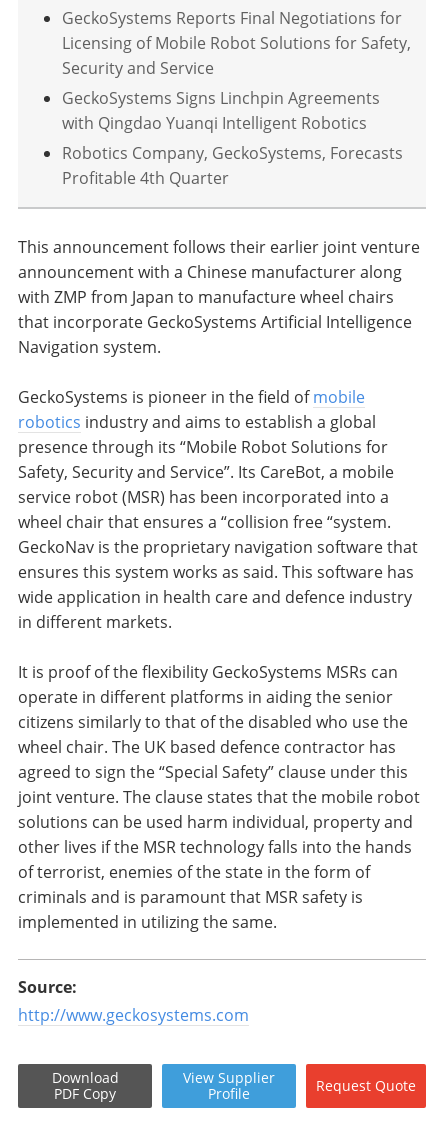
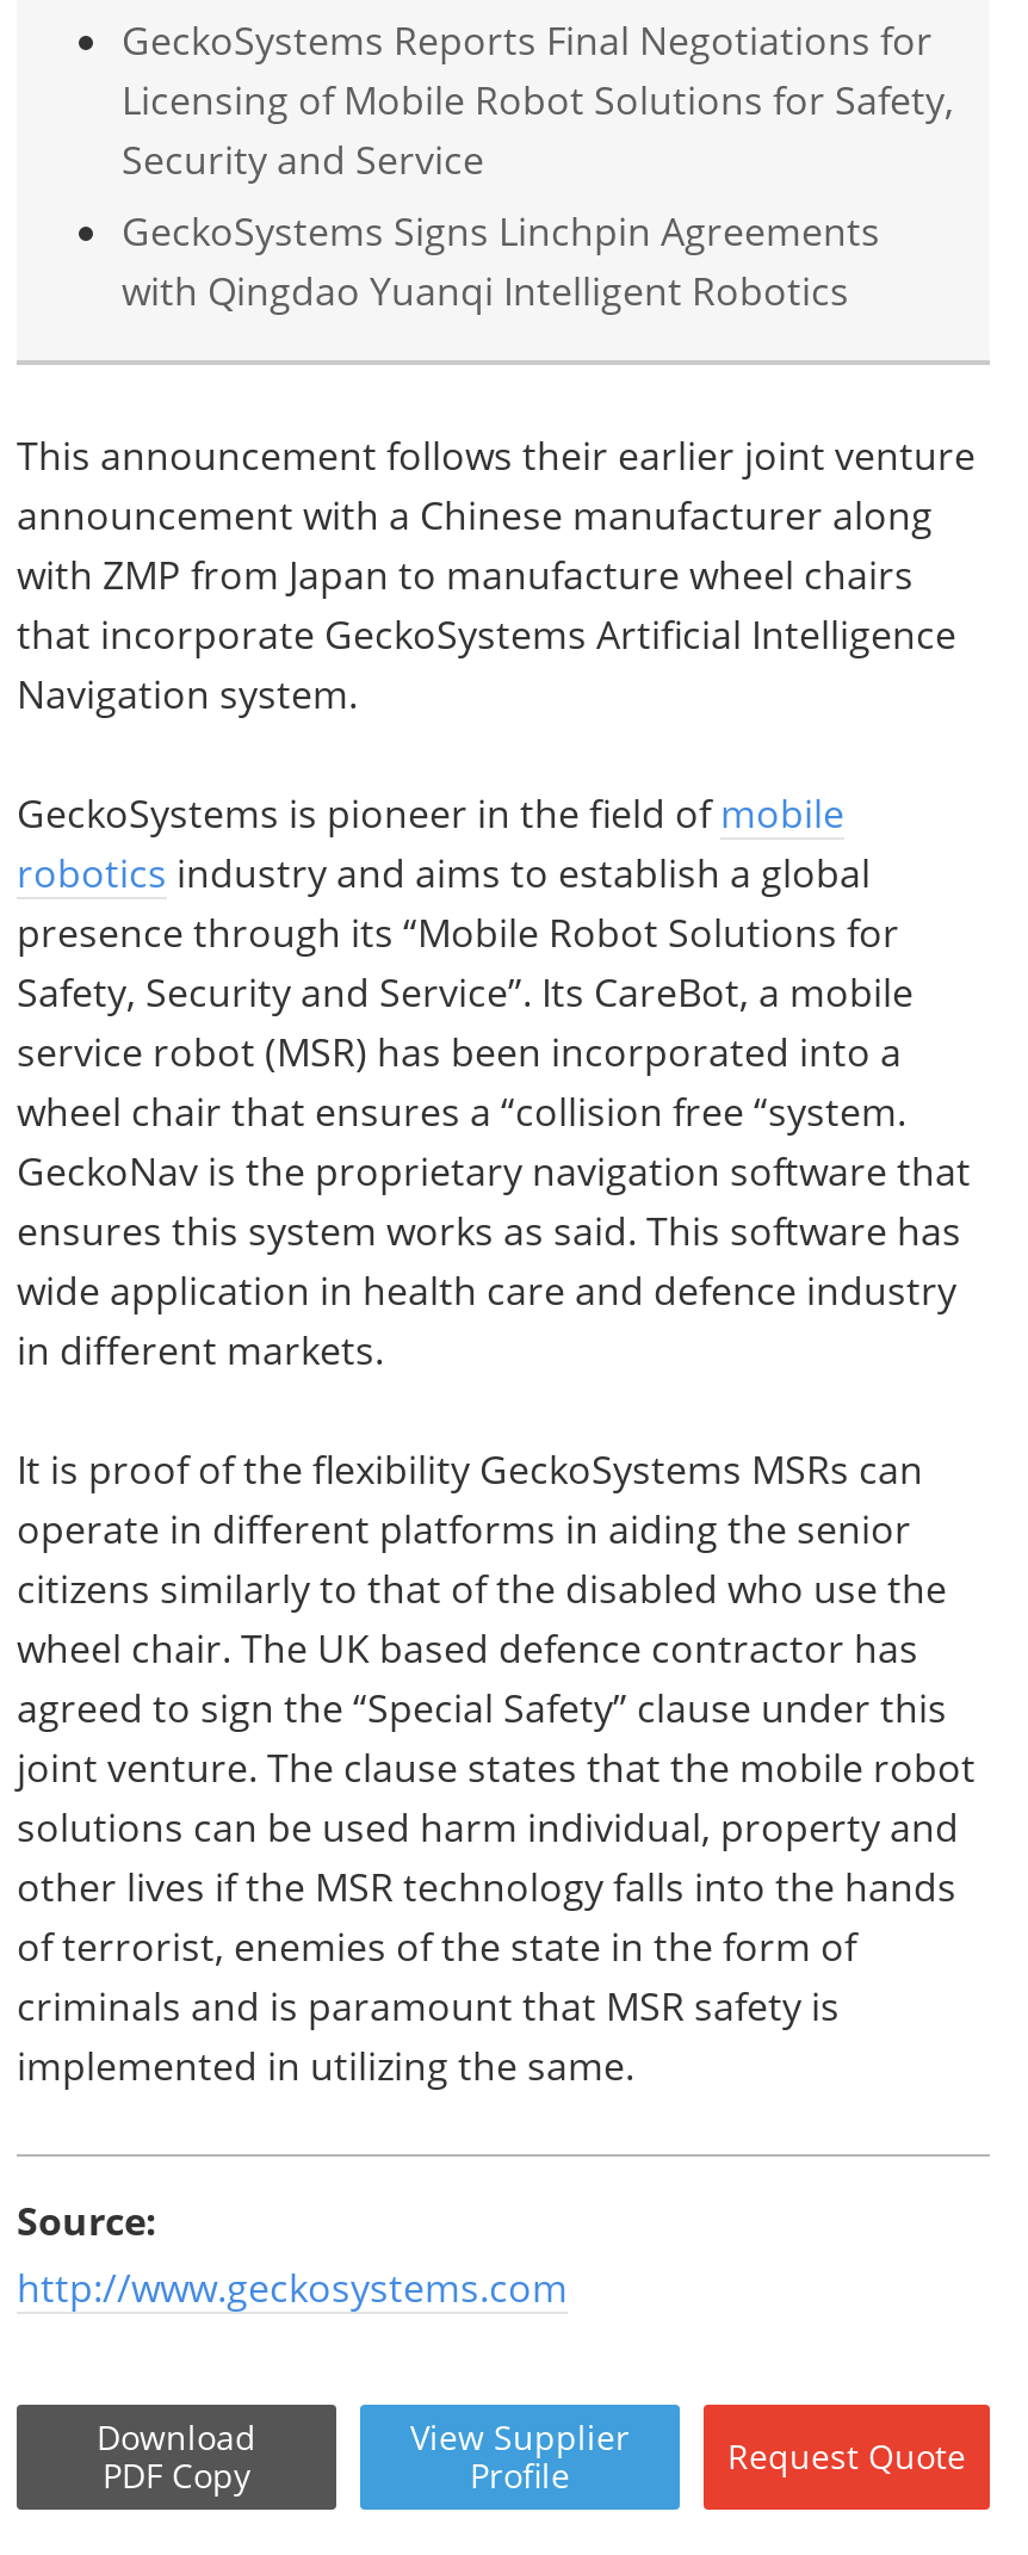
- Robotics Company, GeckoSystems, Forecasts
- Profitable 4th Quarter
